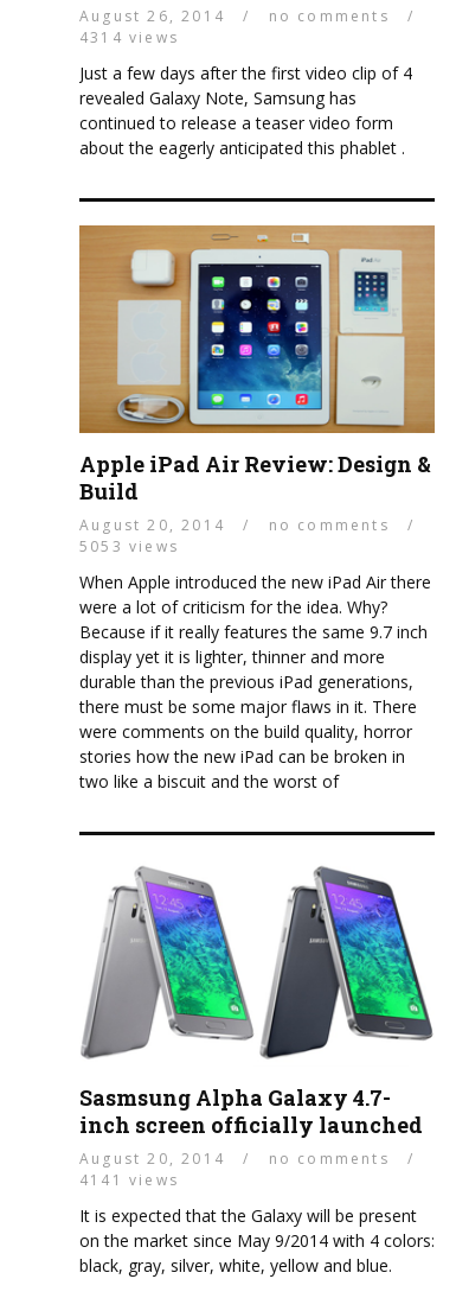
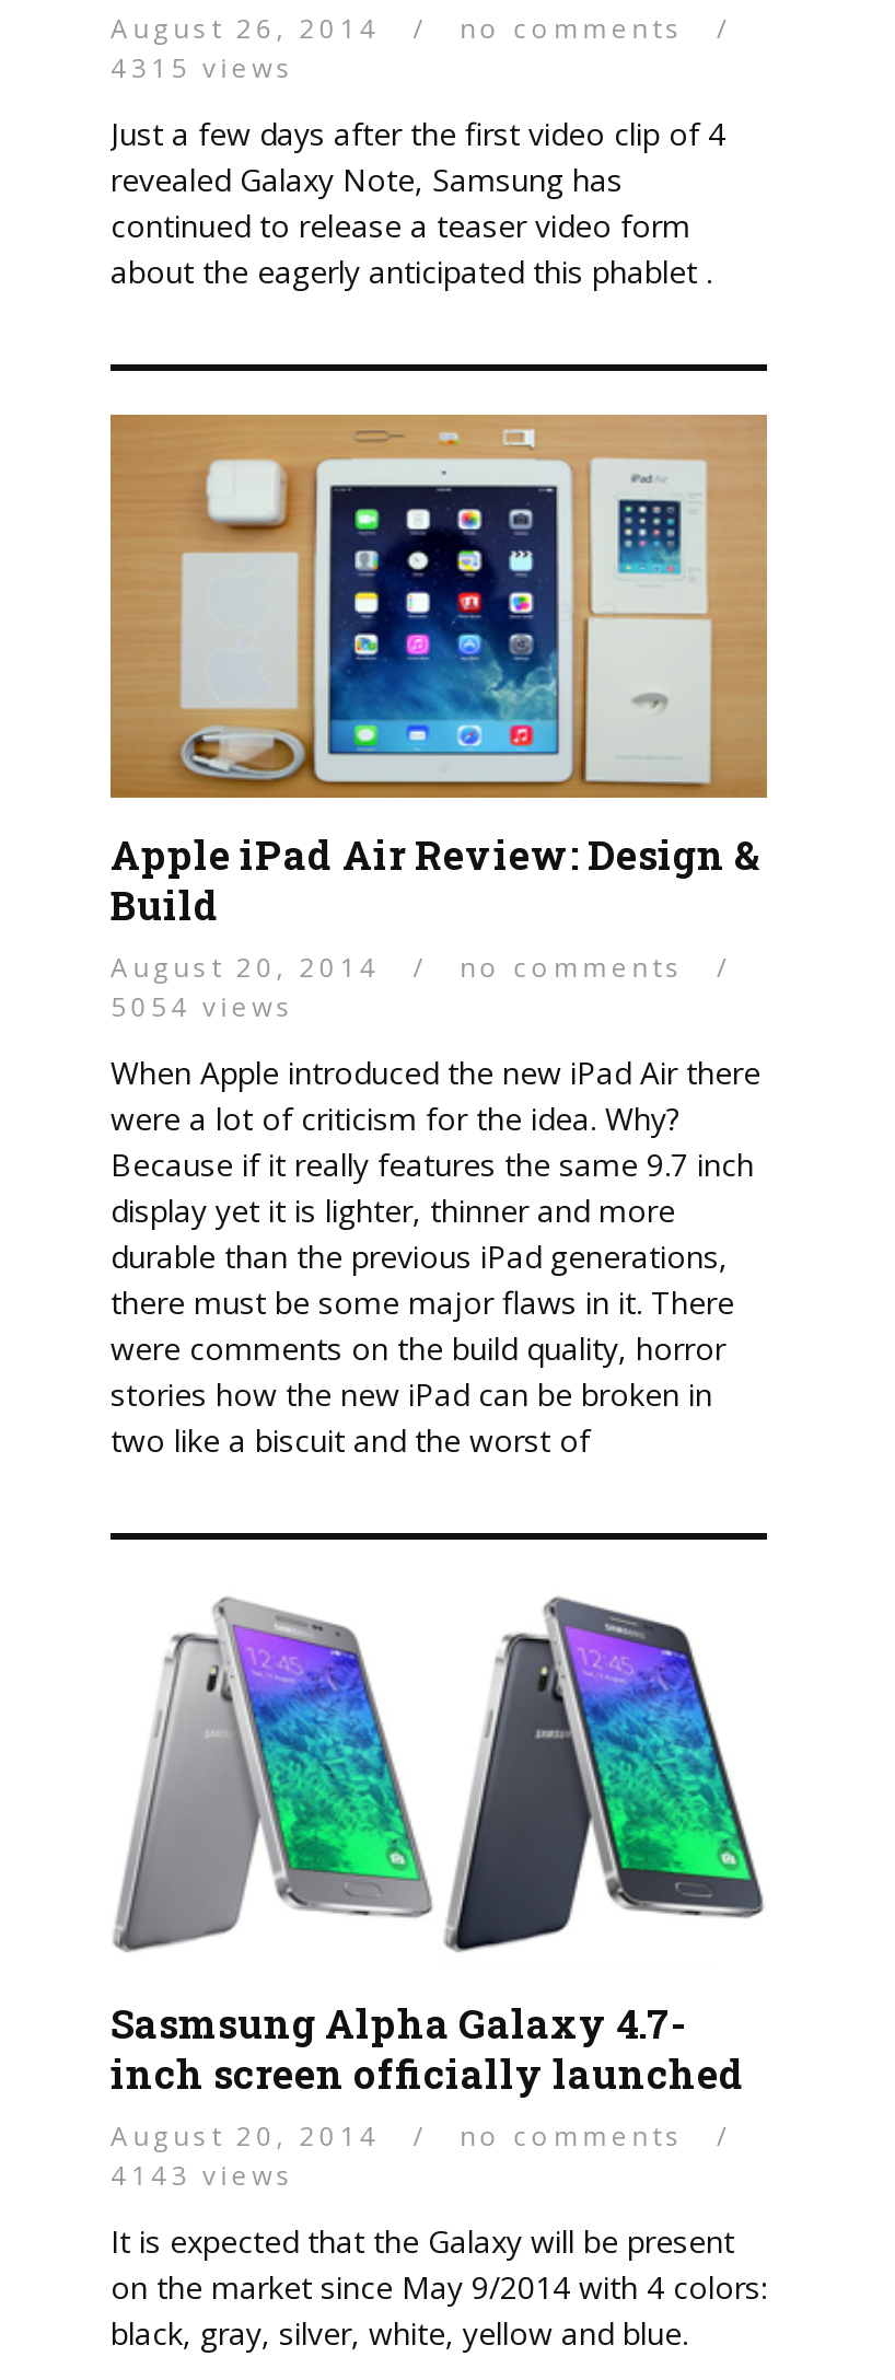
- 4314 views
+ 4315 views

- 5053 views
+ 5054 views

- 4141 views
+ 4143 views
